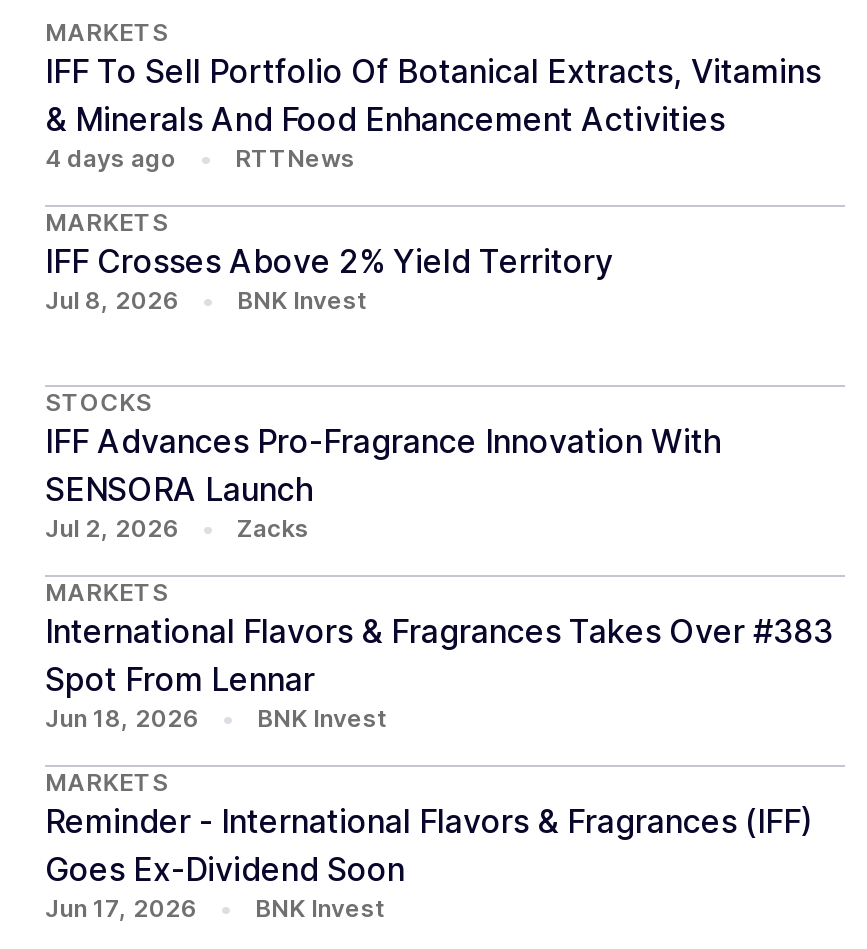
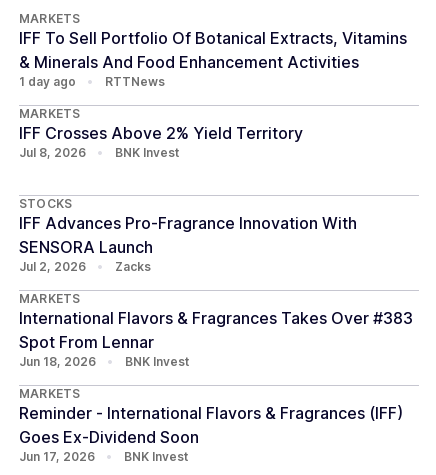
- 4 days ago
+ 1 day ago
